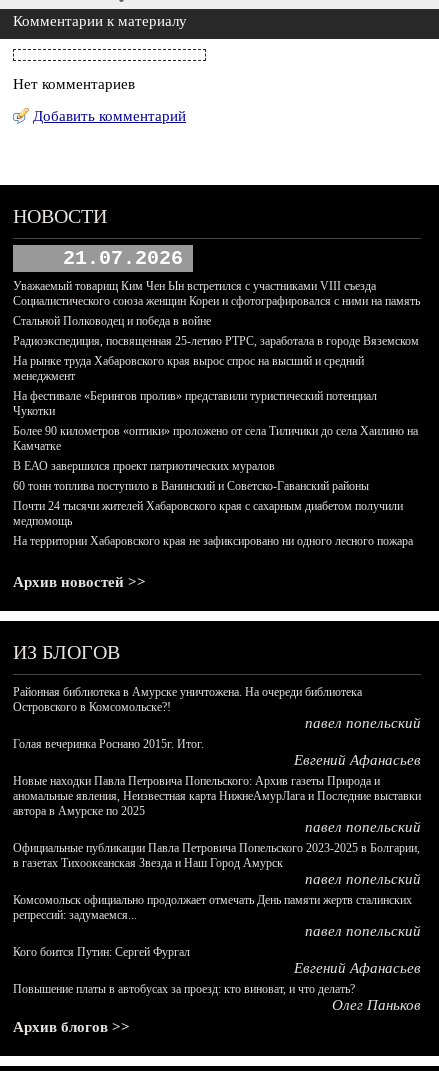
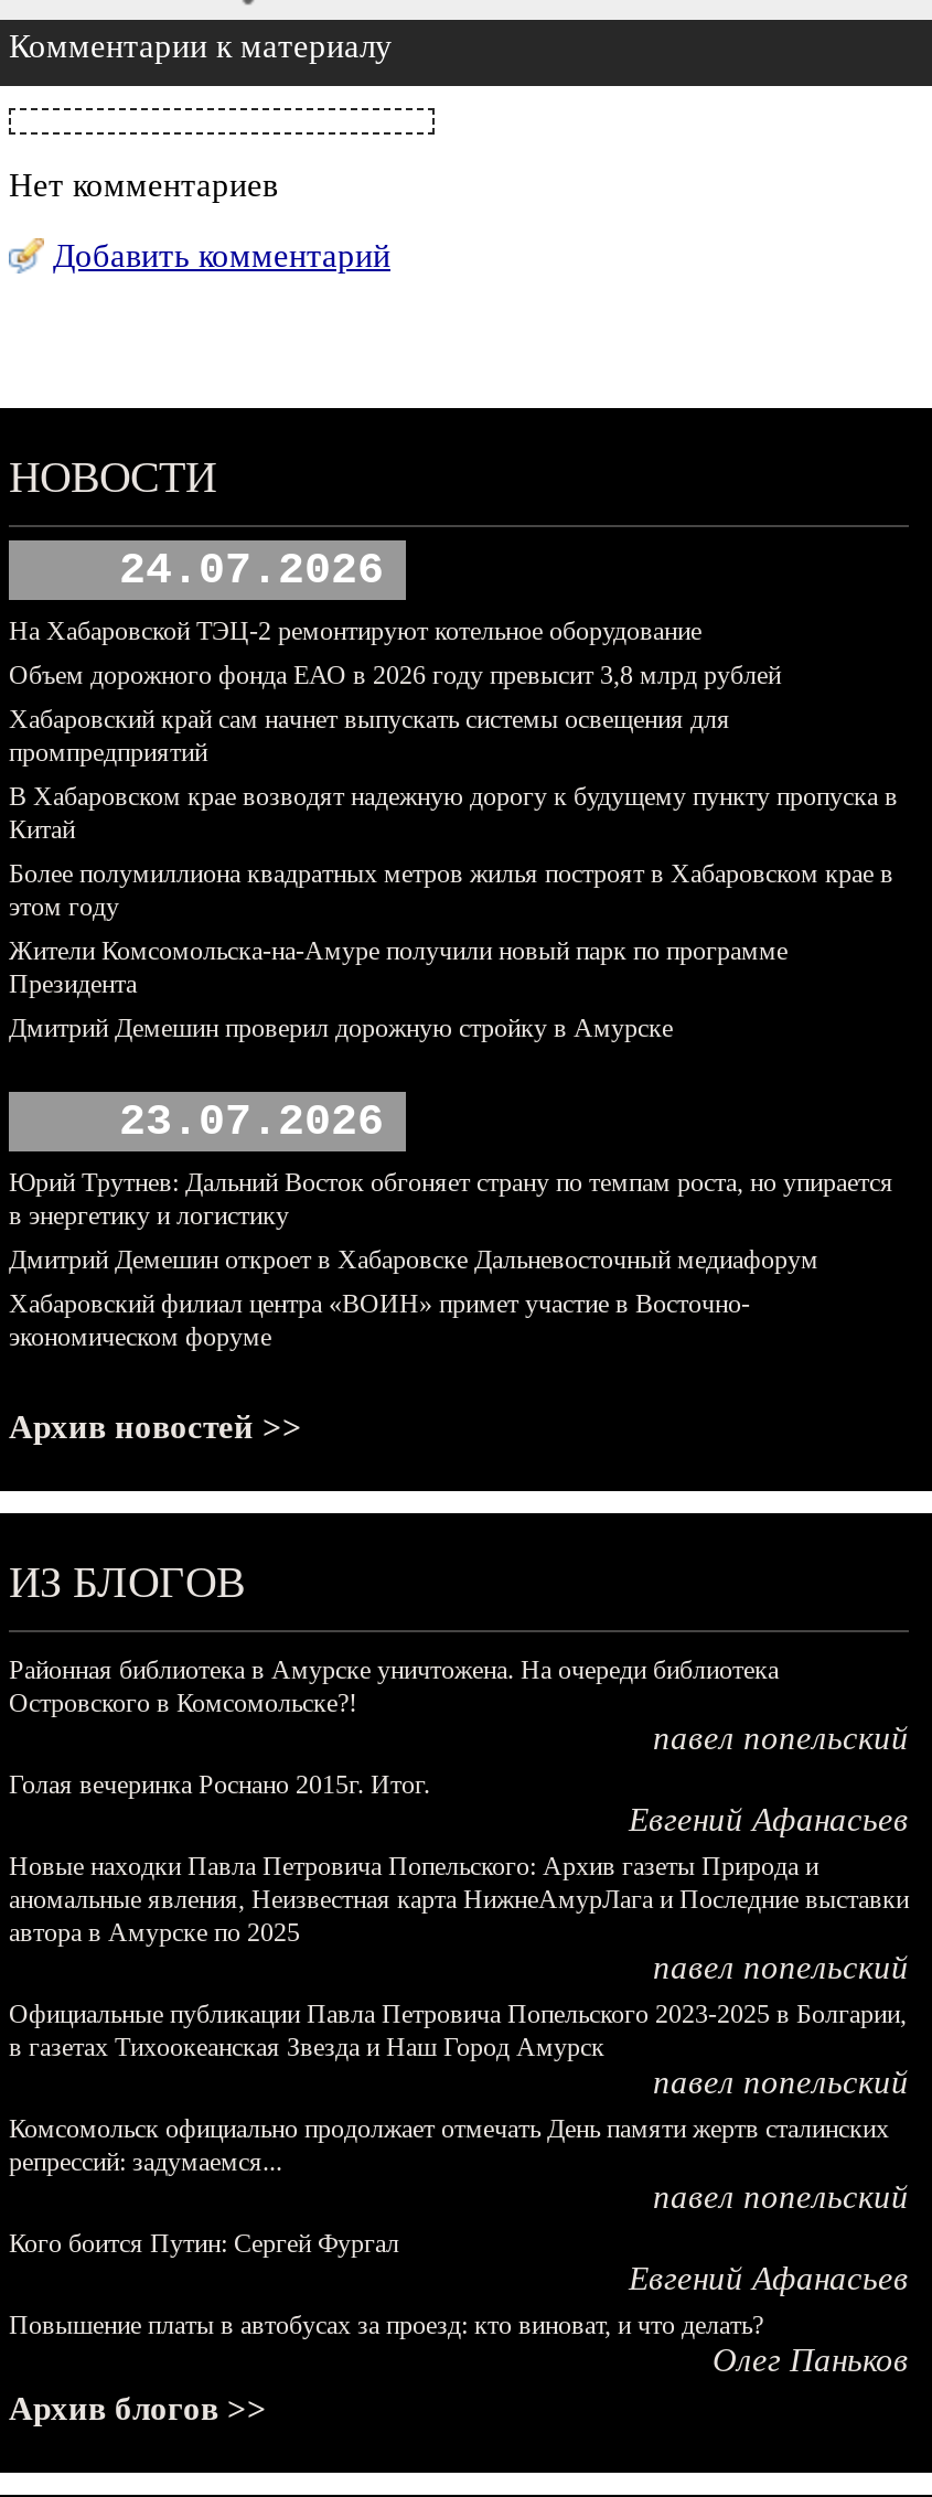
- 21.07.2026
- Уважаемый товарищ Ким Чен Ын встретился с участниками VIII съезда
- Социалистического союза женщин Кореи и сфотографировался с ними на память
- Стальной Полководец и победа в войне
- Радиоэкспедиция, посвященная 25-летию РТРС, заработала в городе Вяземском
- На рынке труда Хабаровского края вырос спрос на высший и средний
- менеджмент
- На фестивале «Берингов пролив» представили туристический потенциал
- Чукотки
- Более 90 километров «оптики» проложено от села Тиличики до села Хаилино на
- Камчатке
- В ЕАО завершился проект патриотических муралов
- 60 тонн топлива поступило в Ванинский и Советско-Гаванский районы
- Почти 24 тысячи жителей Хабаровского края с сахарным диабетом получили
- медпомощь
- На территории Хабаровского края не зафиксировано ни одного лесного пожара
+ 24.07.2026
+ На Хабаровской ТЭЦ-2 ремонтируют котельное оборудование
+ Объем дорожного фонда ЕАО в 2026 году превысит 3,8 млрд рублей
+ Хабаровский край сам начнет выпускать системы освещения для
+ промпредприятий
+ В Хабаровском крае возводят надежную дорогу к будущему пункту пропуска в
+ Китай
+ Более полумиллиона квадратных метров жилья построят в Хабаровском крае в
+ этом году
+ Жители Комсомольска-на-Амуре получили новый парк по программе
+ Президента
+ Дмитрий Демешин проверил дорожную стройку в Амурске
+ 23.07.2026
+ Юрий Трутнев: Дальний Восток обгоняет страну по темпам роста, но упирается
+ в энергетику и логистику
+ Дмитрий Демешин откроет в Хабаровске Дальневосточный медиафорум
+ Хабаровский филиал центра «ВОИН» примет участие в Восточно-
+ экономическом форуме
